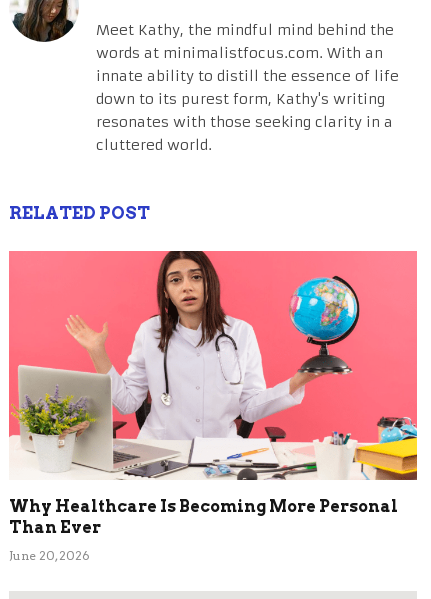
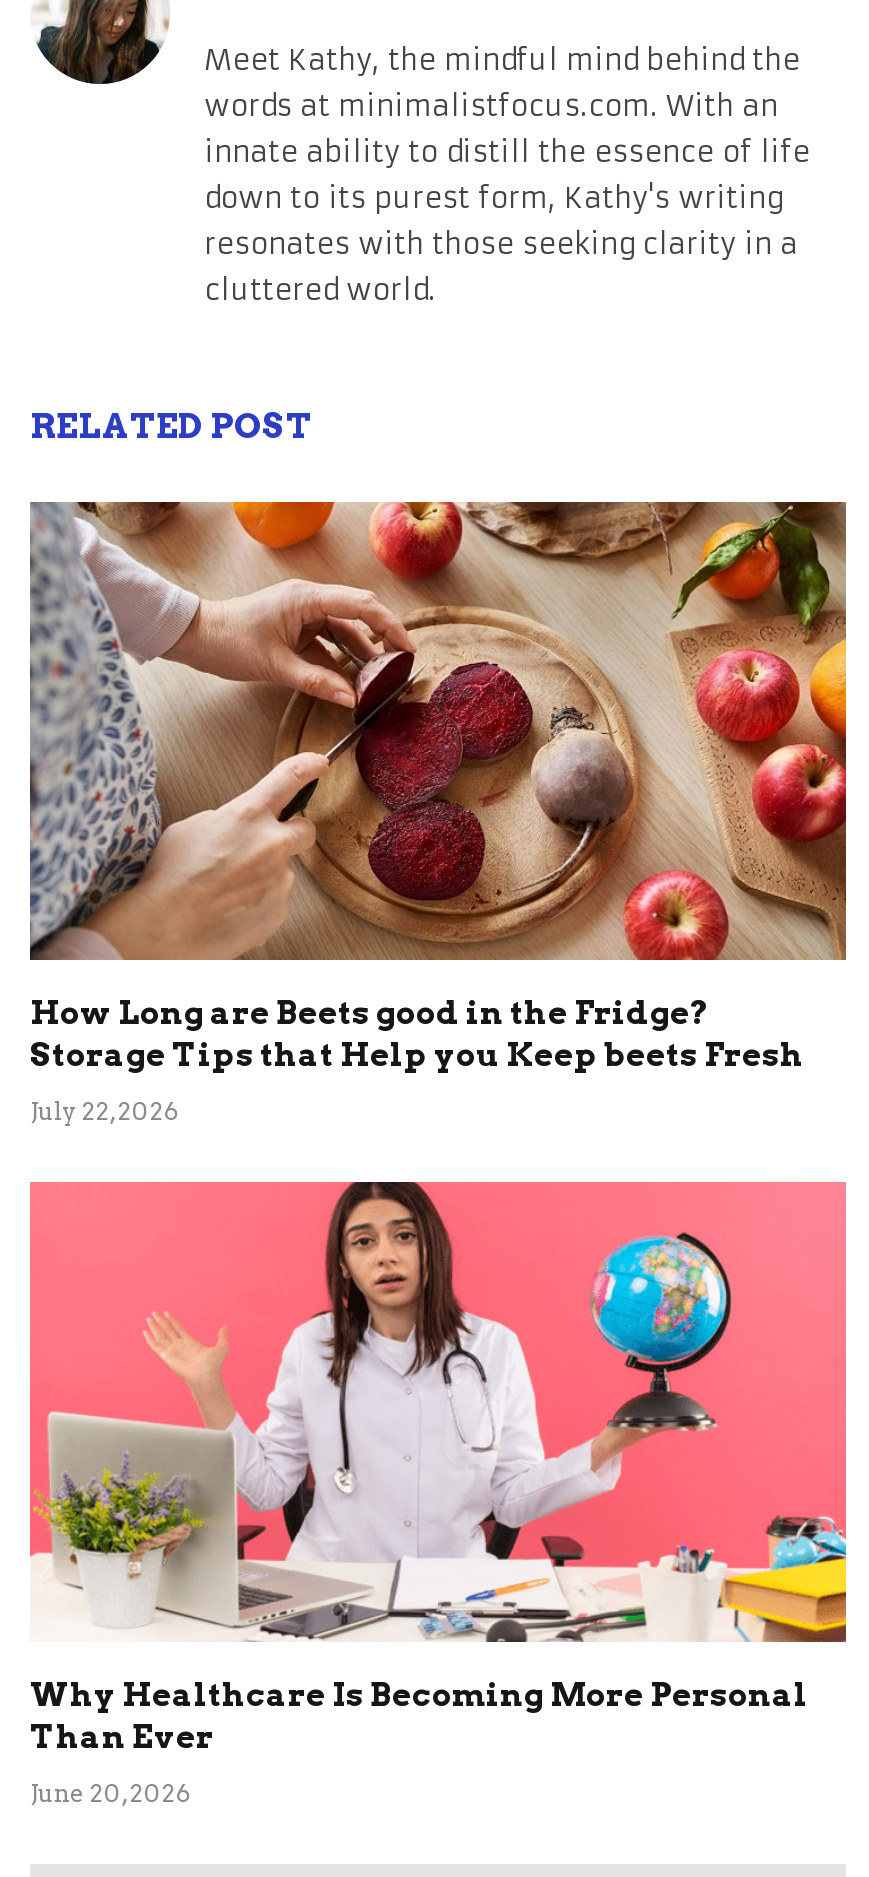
+ [image]
+ How Long are Beets good in the Fridge?
+ Storage Tips that Help you Keep beets Fresh
+ July 22, 2026
